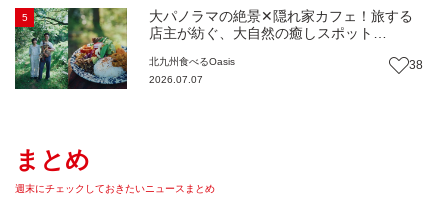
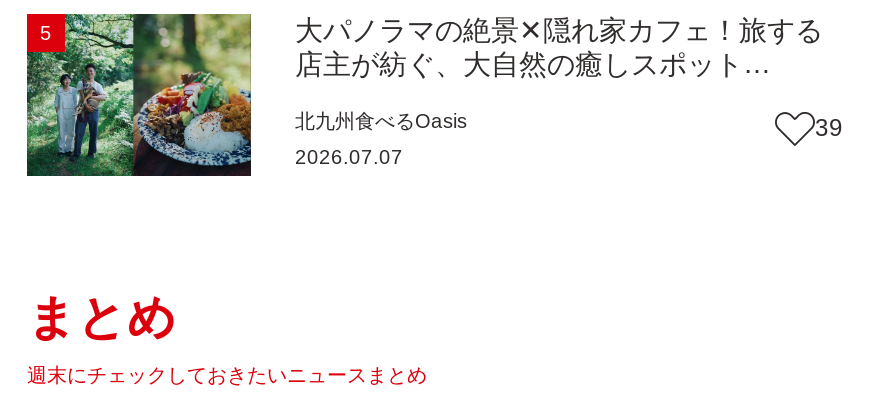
- 38
+ 39
